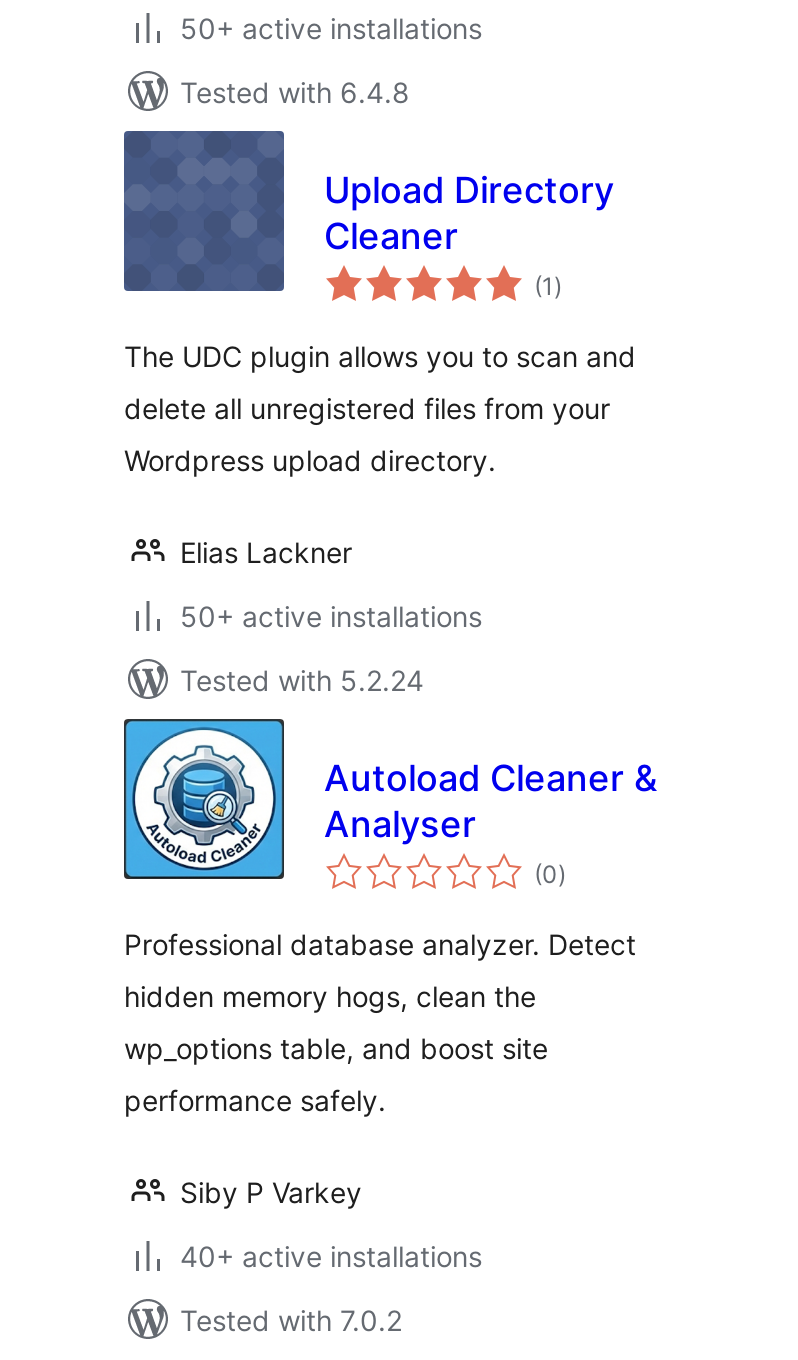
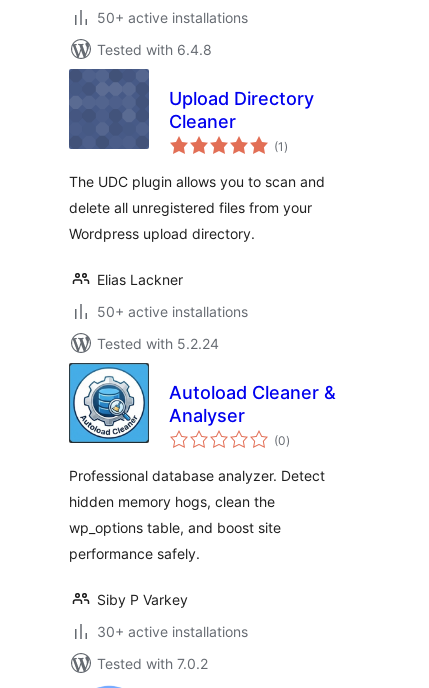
- 40+ active installations
+ 30+ active installations
